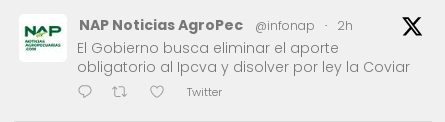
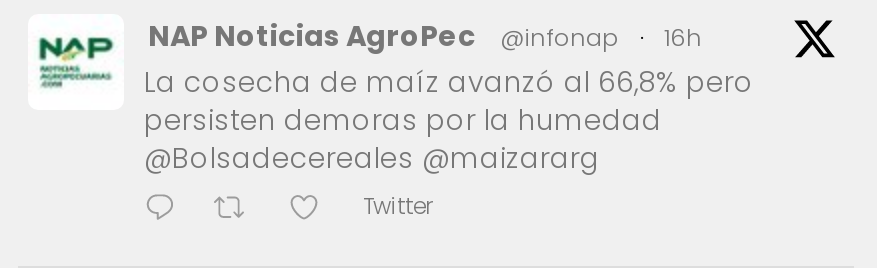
- 2h
- El Gobierno busca eliminar el aporte
- obligatorio al Ipcva y disolver por ley la Coviar
+ 16h
+ La cosecha de maíz avanzó al 66,8% pero
+ persisten demoras por la humedad
+ @Bolsadecereales @maizararg
